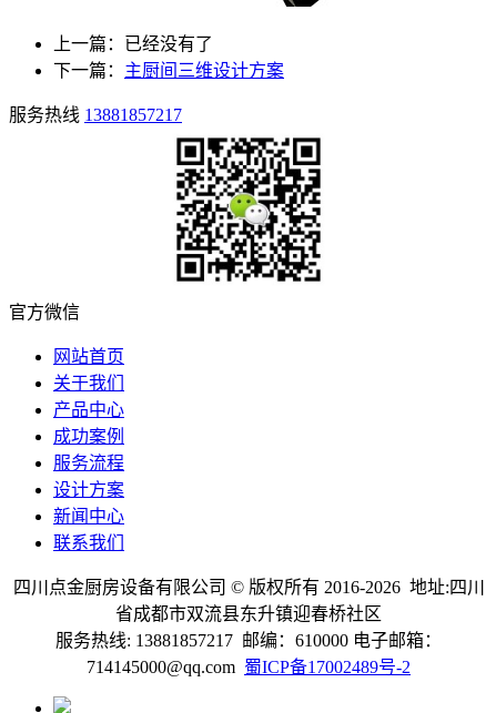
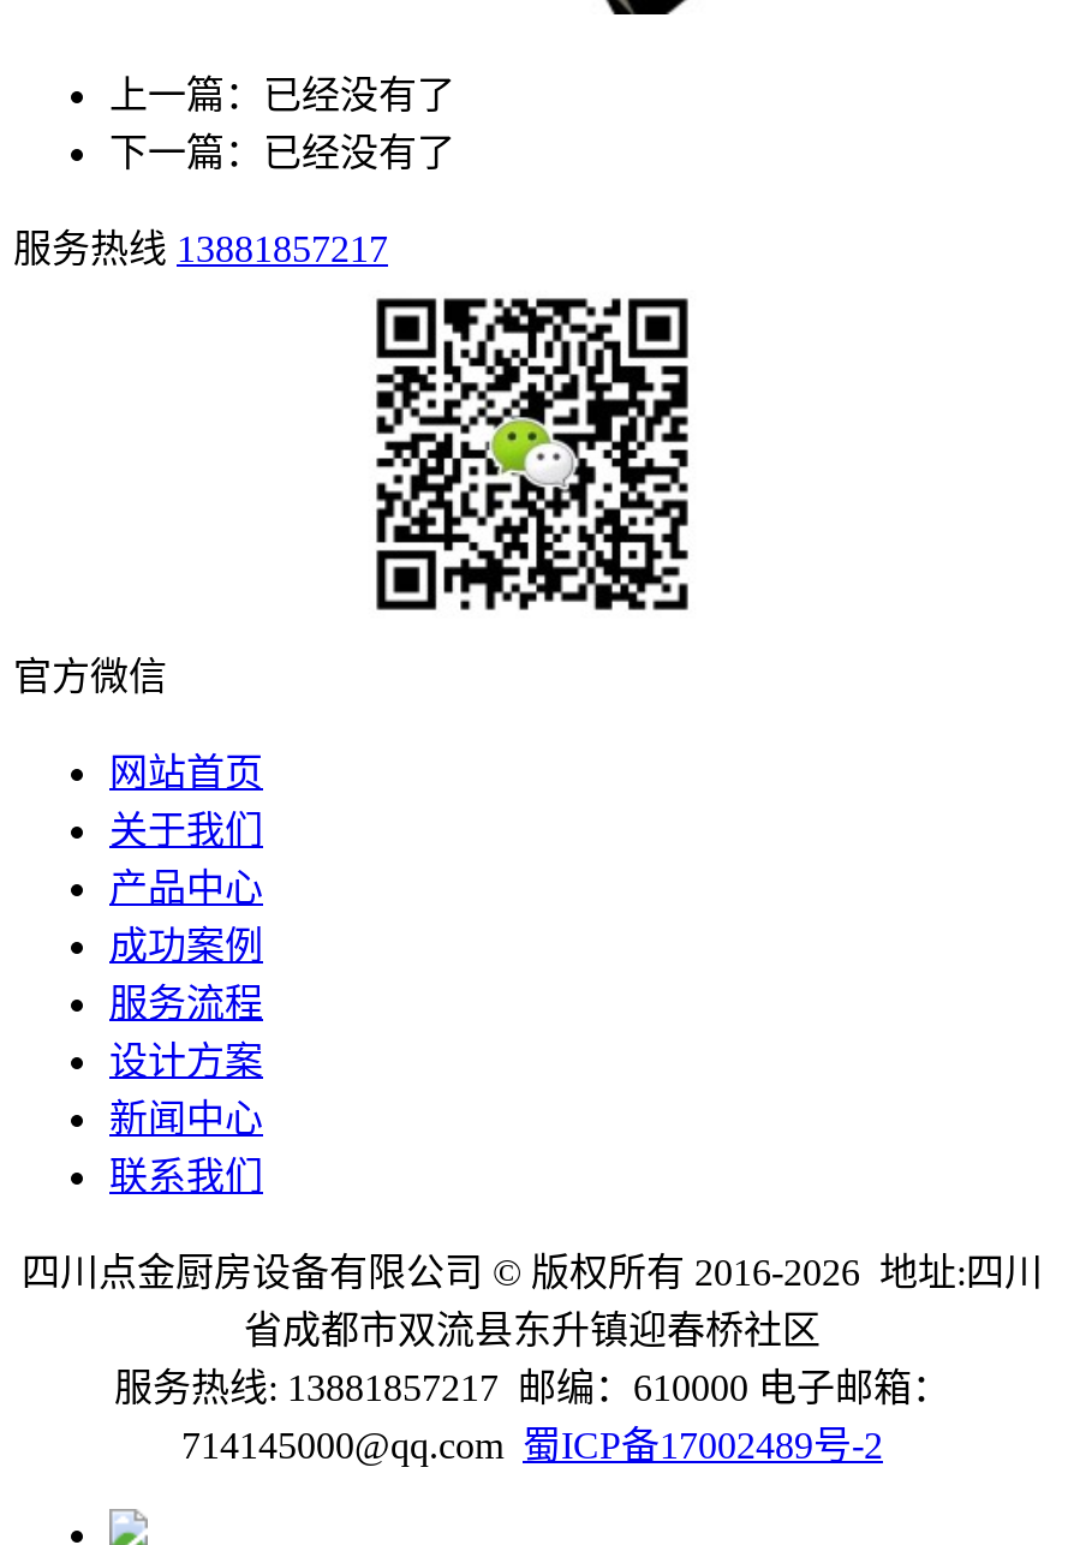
- 下一篇：主厨间三维设计方案
+ 下一篇：已经没有了
